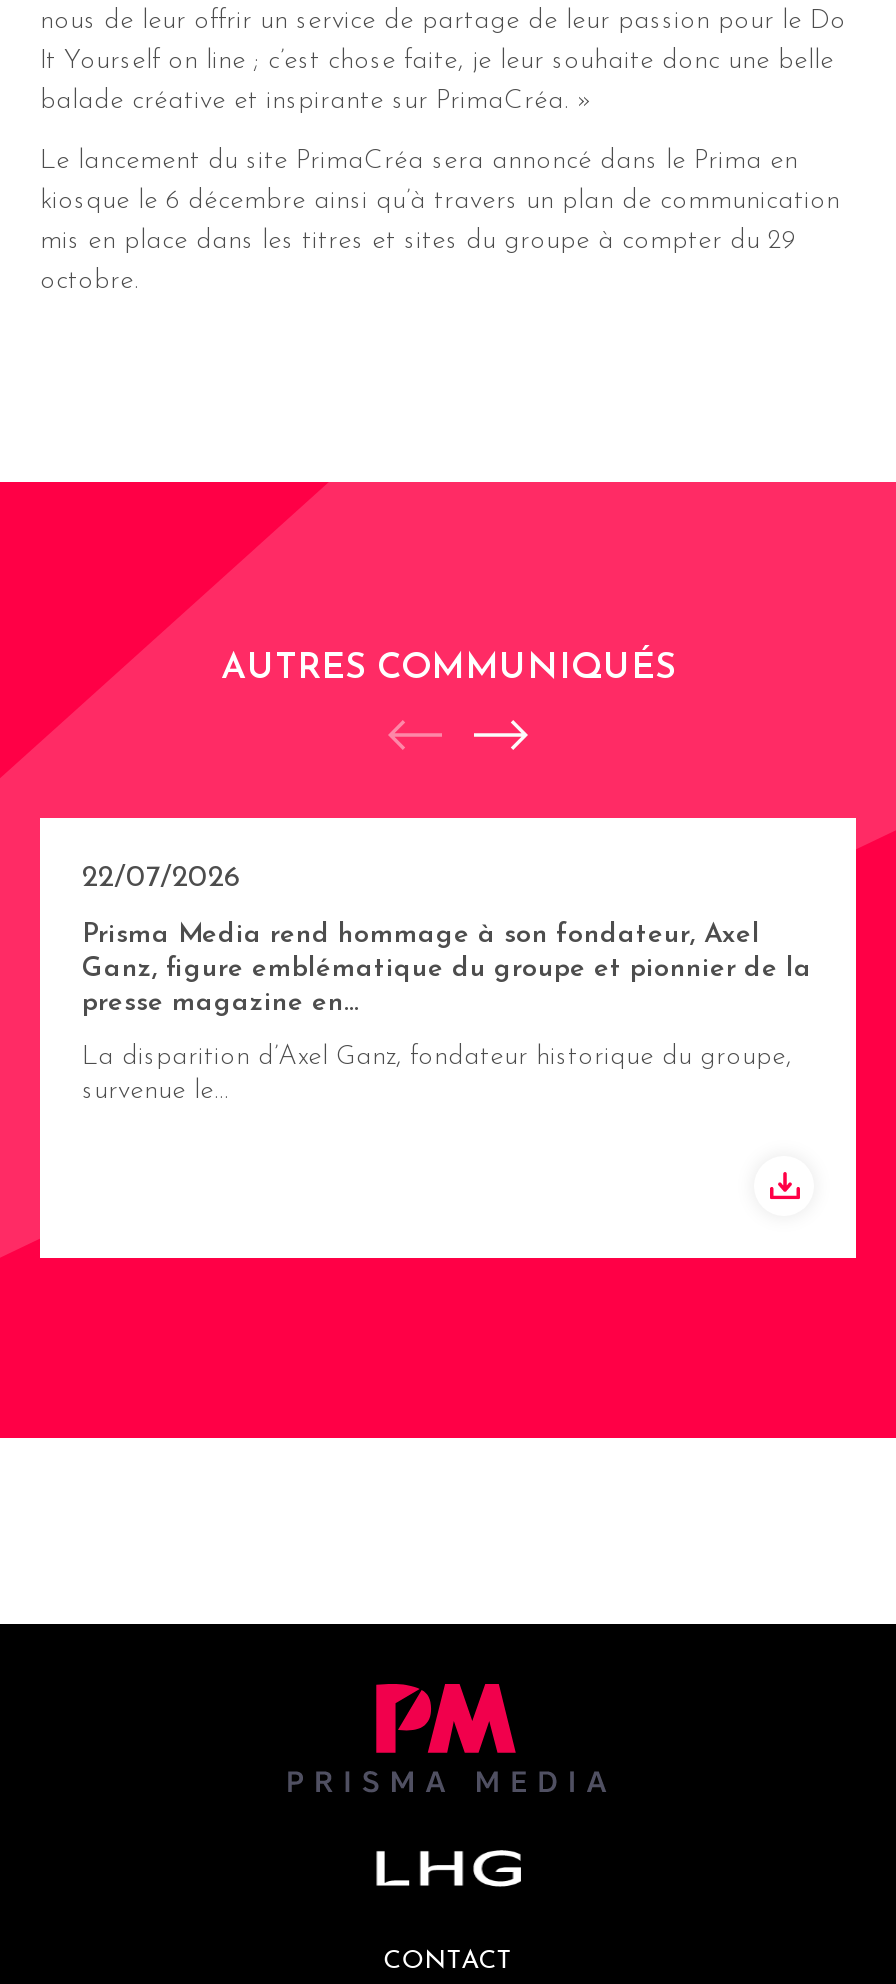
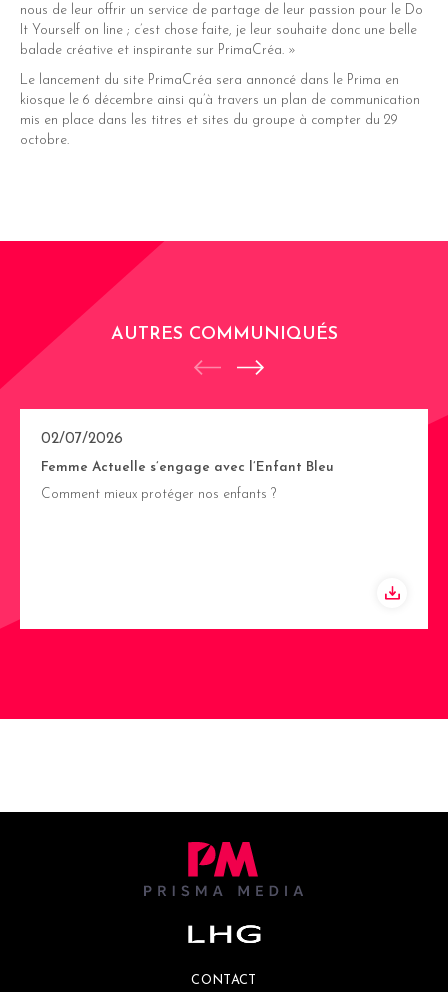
- 22/07/2026
+ 02/07/2026

- Prisma Media rend hommage à son fondateur, Axel
- Ganz, figure emblématique du groupe et pionnier de la
- presse magazine en…
+ Femme Actuelle s’engage avec l’Enfant Bleu

- La disparition d’Axel Ganz, fondateur historique du groupe,
- survenue le…
+ Comment mieux protéger nos enfants ?
